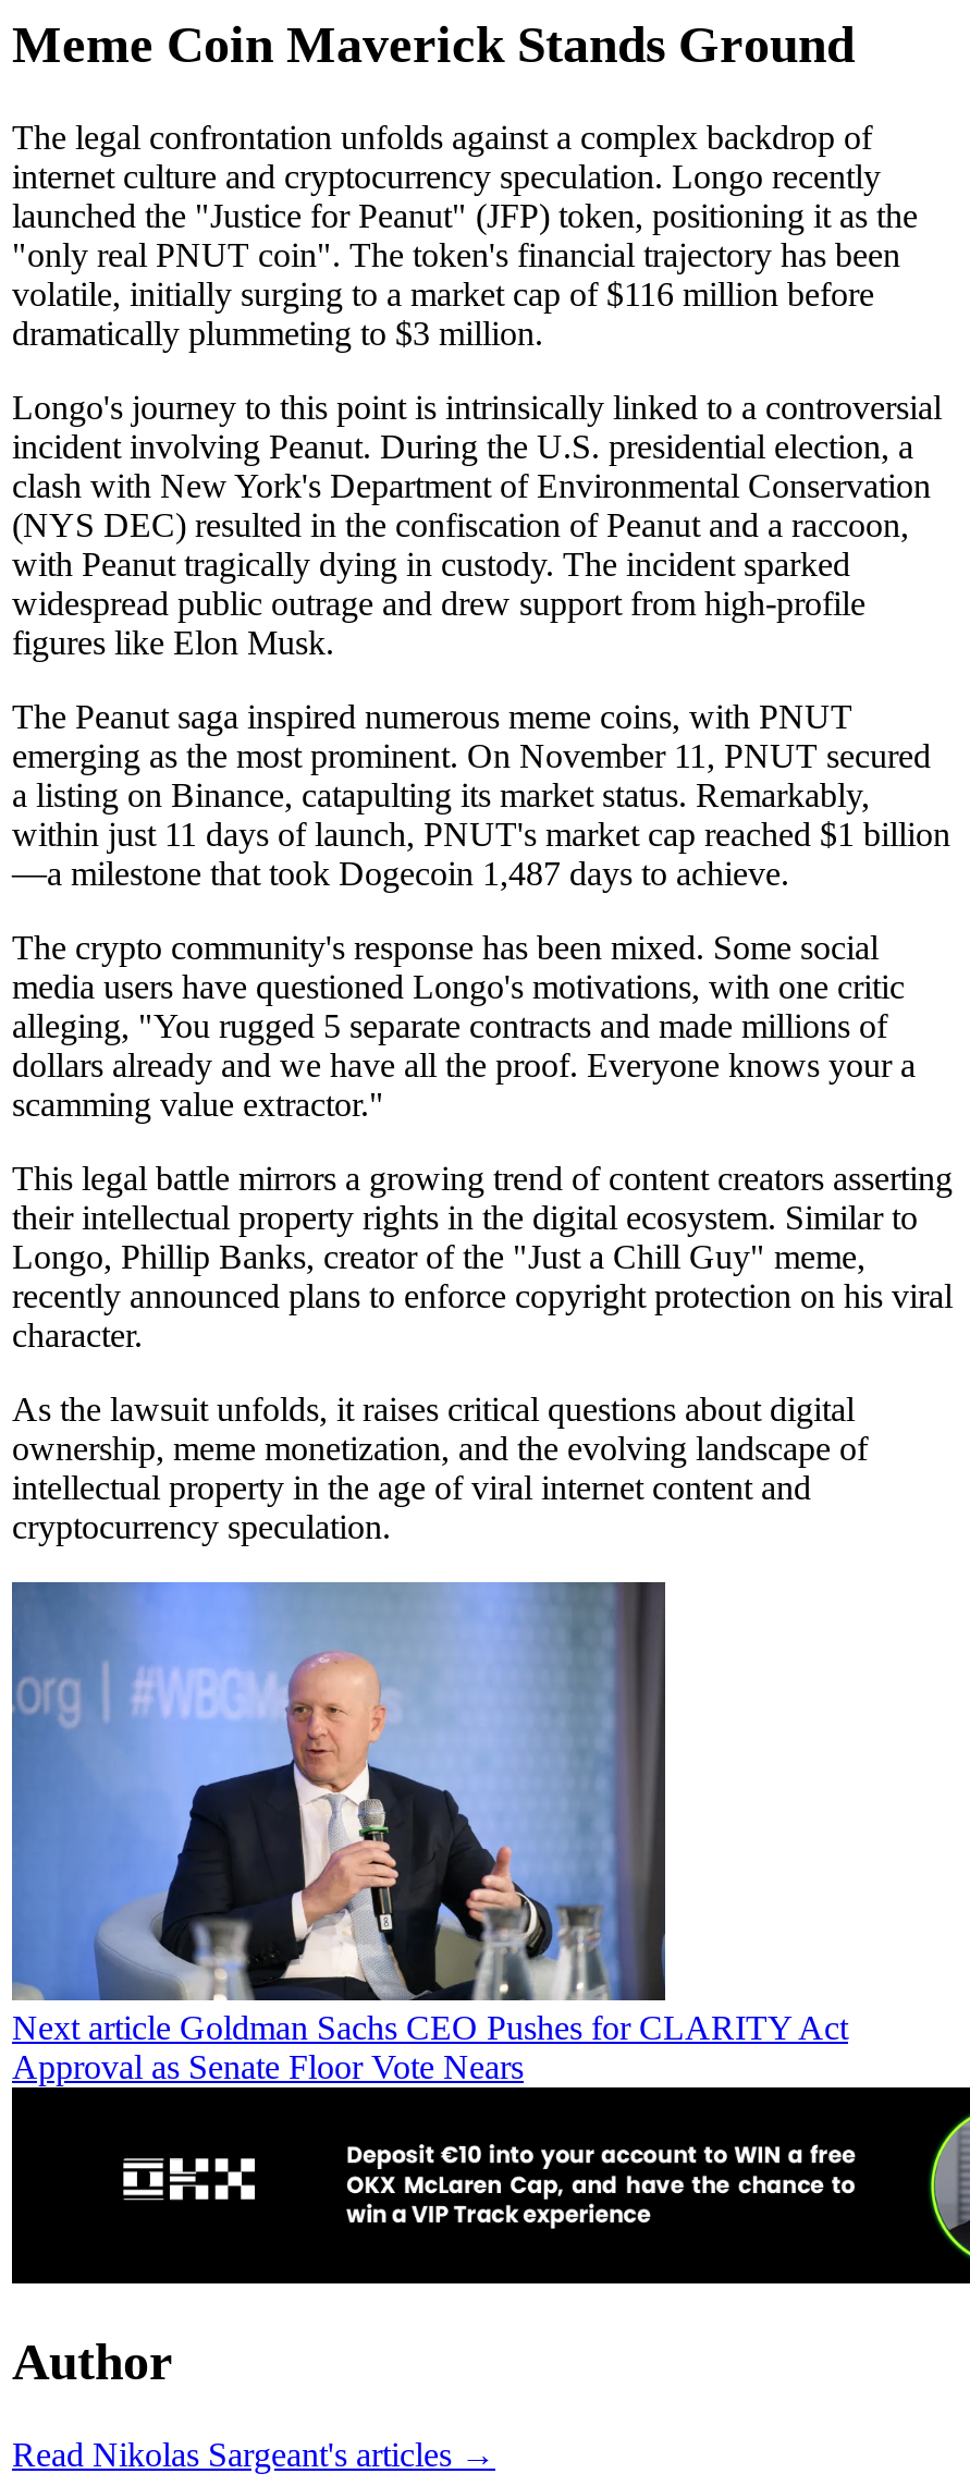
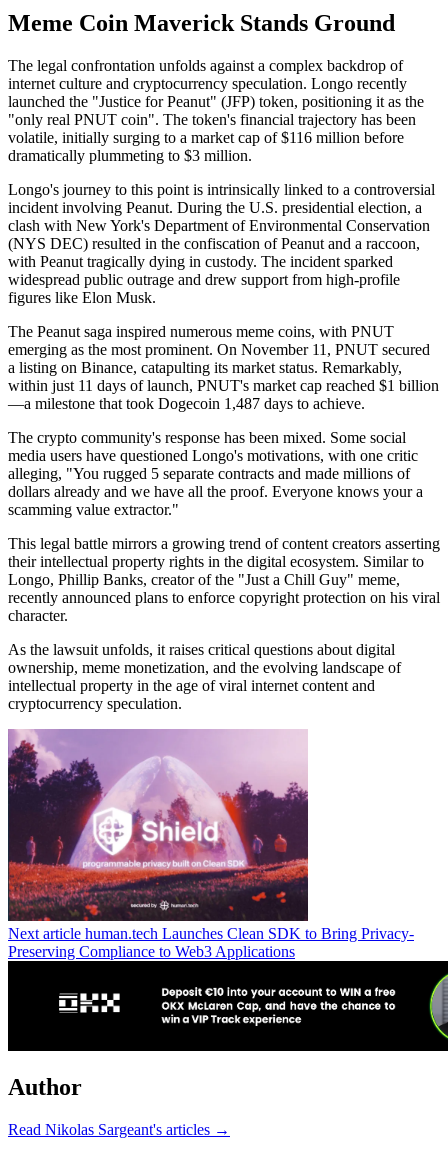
- [image]
- Next article Goldman Sachs CEO Pushes for CLARITY Act
- Approval as Senate Floor Vote Nears
+ [image]
+ Next article human.tech Launches Clean SDK to Bring Privacy-
+ Preserving Compliance to Web3 Applications
